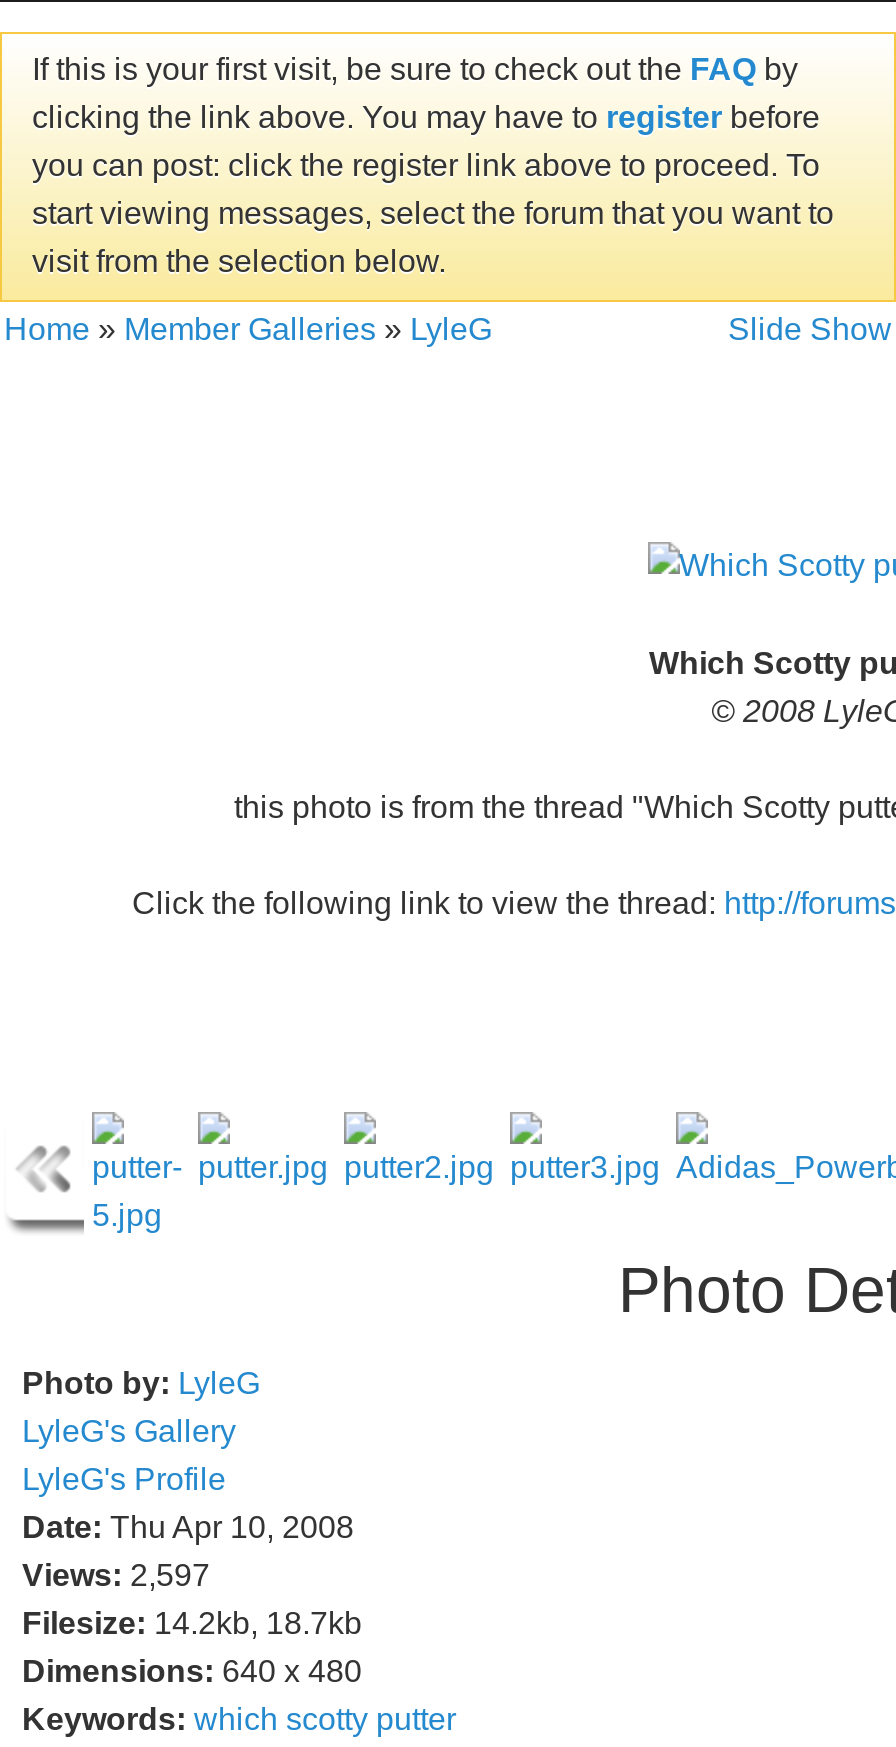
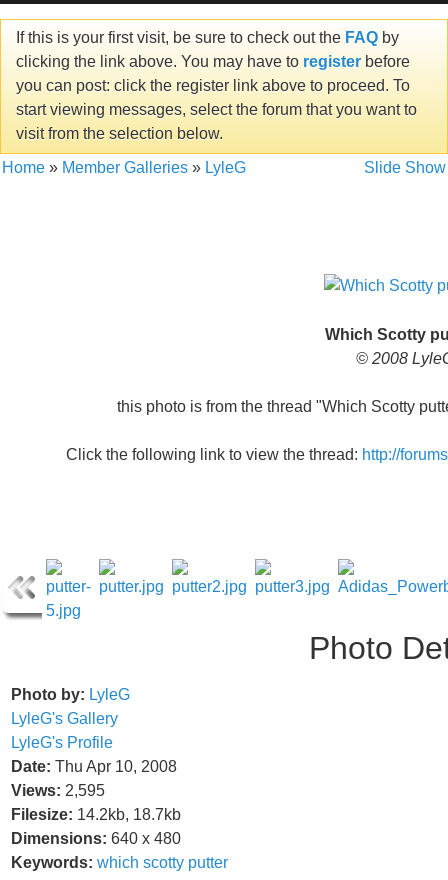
- Views: 2,597
+ Views: 2,595
